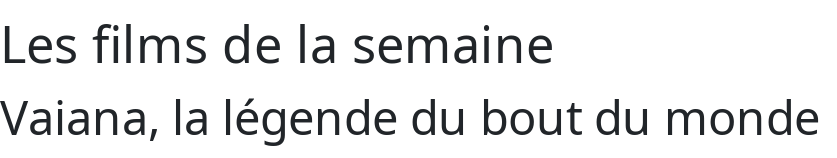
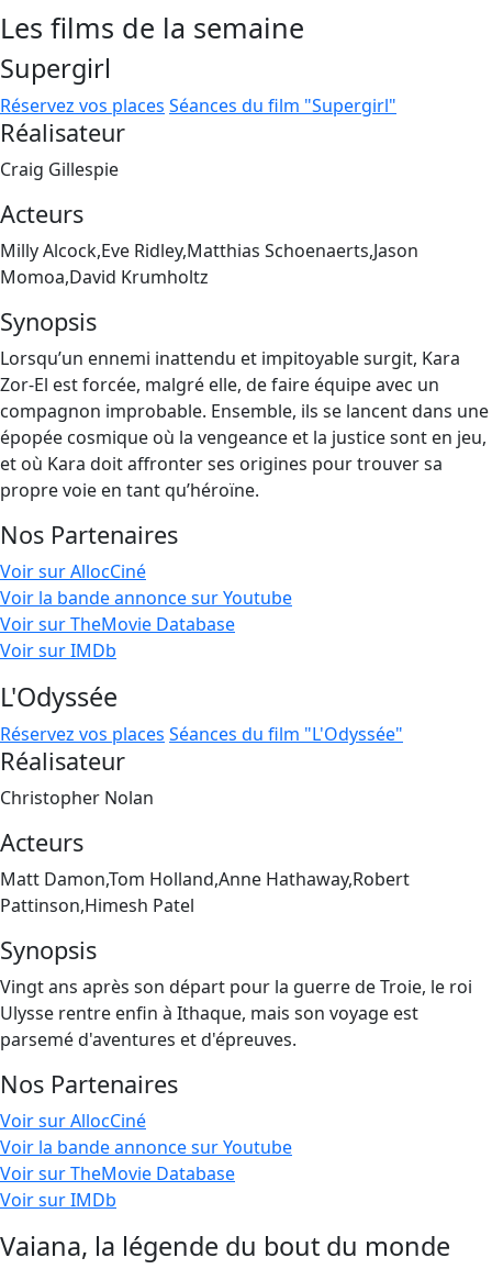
+ Supergirl
+ Réservez vos places Séances du film "Supergirl"
+ Réalisateur
+ Craig Gillespie
+ Acteurs
+ Milly Alcock,Eve Ridley,Matthias Schoenaerts,Jason
+ Momoa,David Krumholtz
+ Synopsis
+ Lorsqu’un ennemi inattendu et impitoyable surgit, Kara
+ Zor-El est forcée, malgré elle, de faire équipe avec un
+ compagnon improbable. Ensemble, ils se lancent dans une
+ épopée cosmique où la vengeance et la justice sont en jeu,
+ et où Kara doit affronter ses origines pour trouver sa
+ propre voie en tant qu’héroïne.
+ Nos Partenaires
+ Voir sur AllocCiné
+ Voir la bande annonce sur Youtube
+ Voir sur TheMovie Database
+ Voir sur IMDb
+ L'Odyssée
+ Réservez vos places Séances du film "L'Odyssée"
+ Réalisateur
+ Christopher Nolan
+ Acteurs
+ Matt Damon,Tom Holland,Anne Hathaway,Robert
+ Pattinson,Himesh Patel
+ Synopsis
+ Vingt ans après son départ pour la guerre de Troie, le roi
+ Ulysse rentre enfin à Ithaque, mais son voyage est
+ parsemé d'aventures et d'épreuves.
+ Nos Partenaires
+ Voir sur AllocCiné
+ Voir la bande annonce sur Youtube
+ Voir sur TheMovie Database
+ Voir sur IMDb
